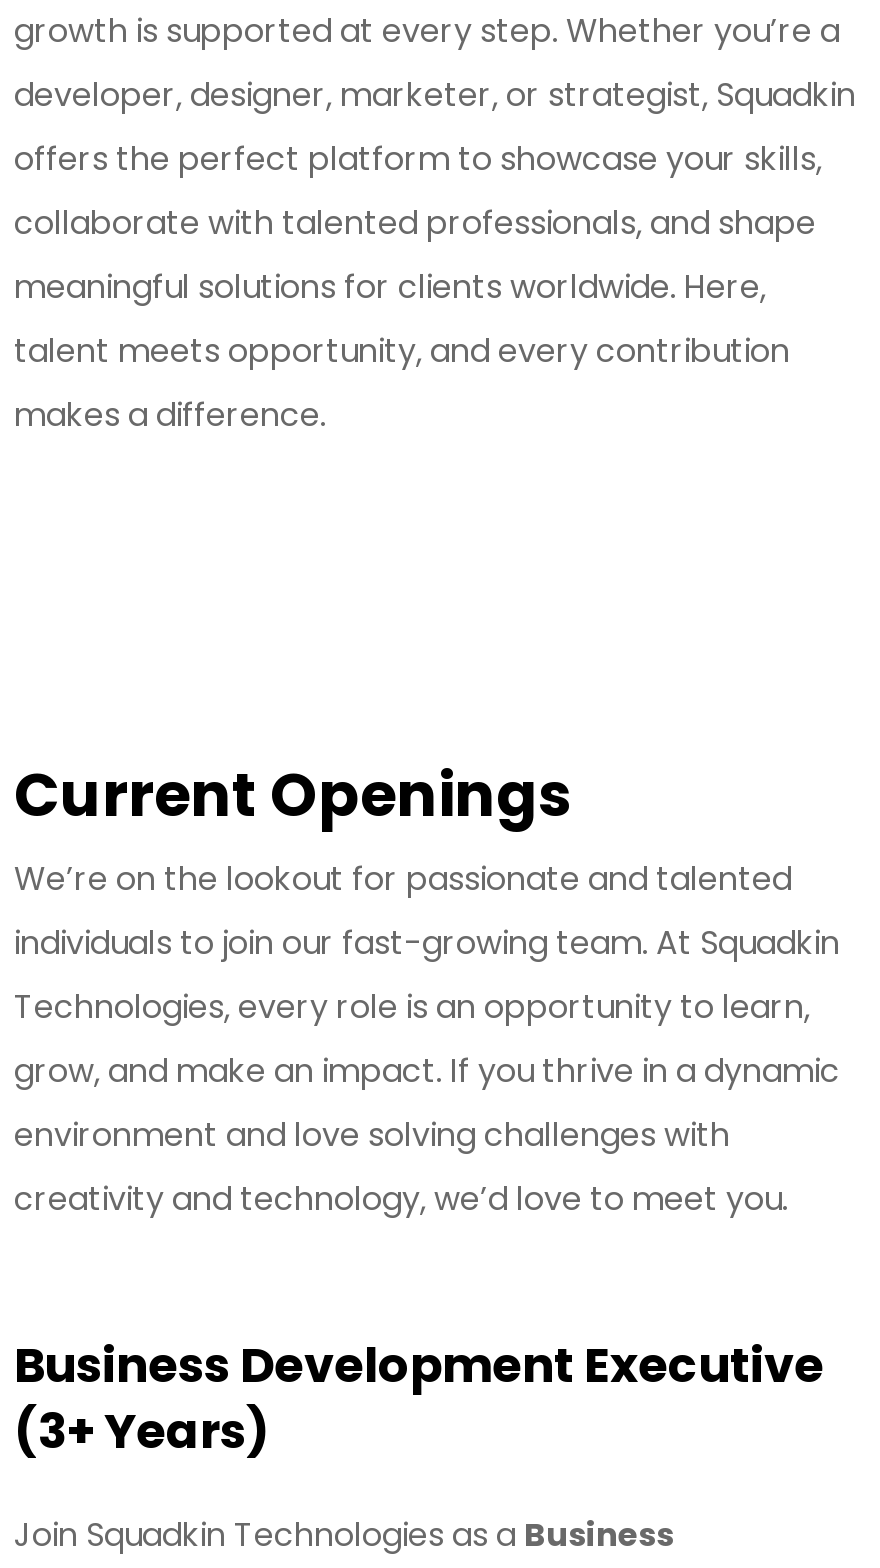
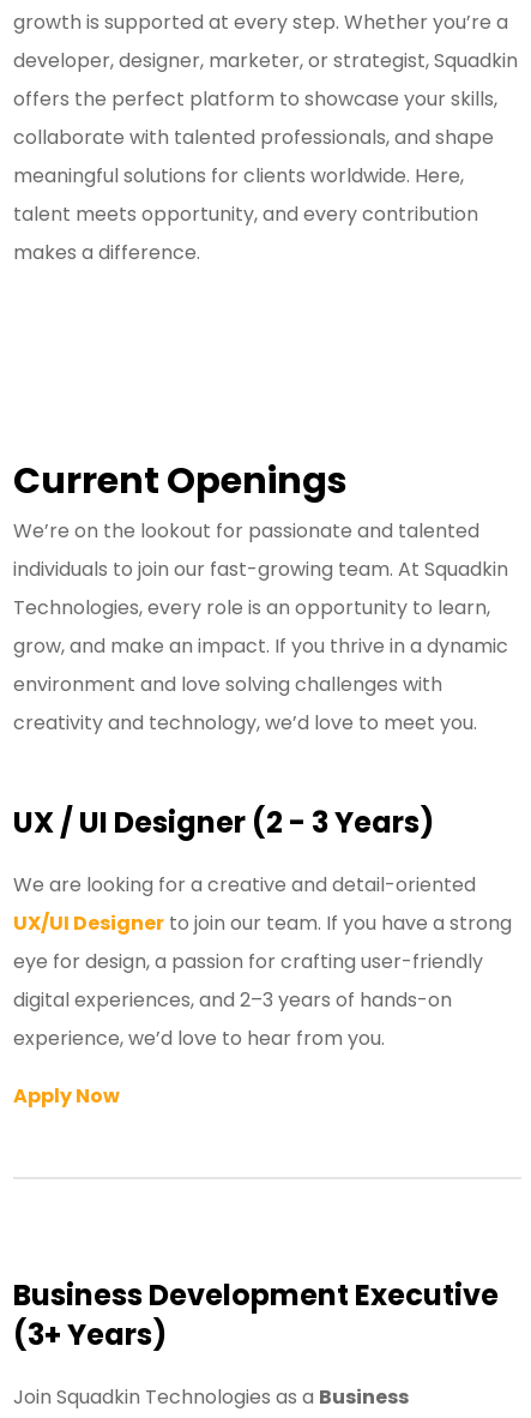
+ UX / UI Designer (2 - 3 Years)
+ We are looking for a creative and detail-oriented
+ UX/UI Designer to join our team. If you have a strong
+ eye for design, a passion for crafting user-friendly
+ digital experiences, and 2–3 years of hands-on
+ experience, we’d love to hear from you.
+ Apply Now
